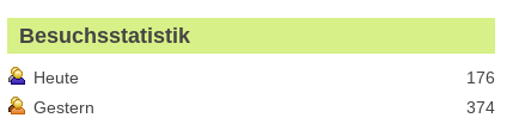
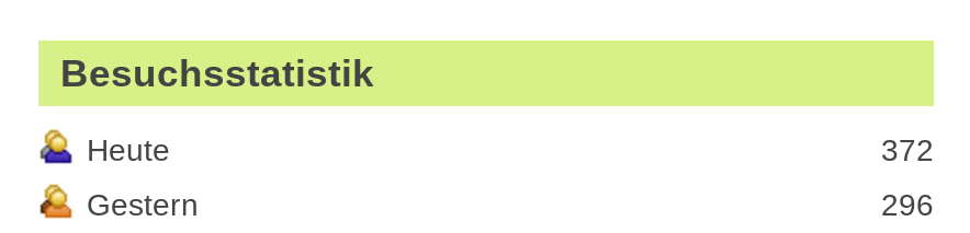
- 176
+ 372

- 374
+ 296
